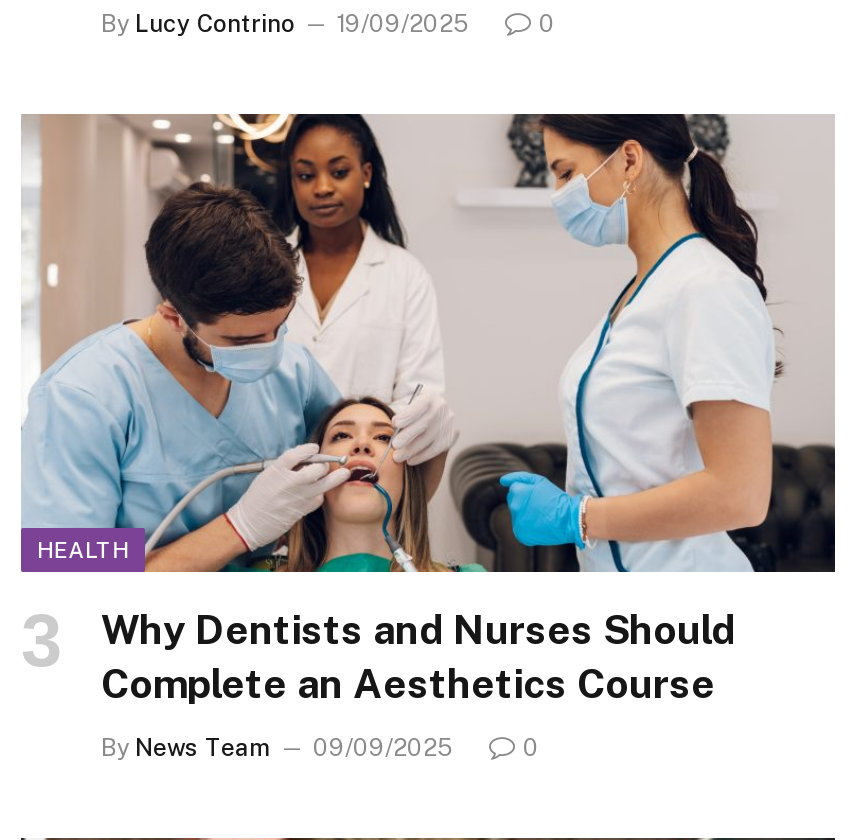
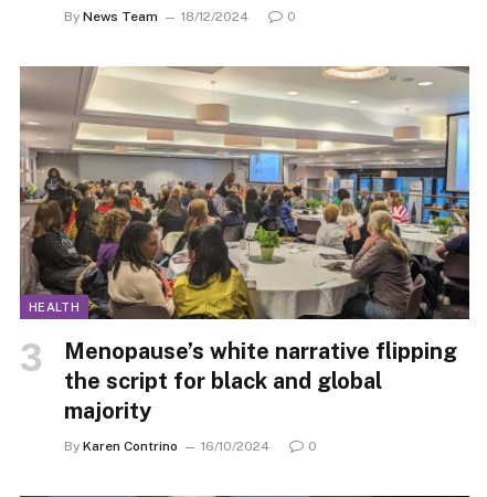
- By Lucy Contrino
- 19/09/2025
+ By News Team
+ 18/12/2024

- [image]
- Why Dentists and Nurses Should
- Complete an Aesthetics Course
+ [image]
+ Menopause’s white narrative flipping
+ the script for black and global
+ majority

- By News Team
- 09/09/2025
+ By Karen Contrino
+ 16/10/2024
